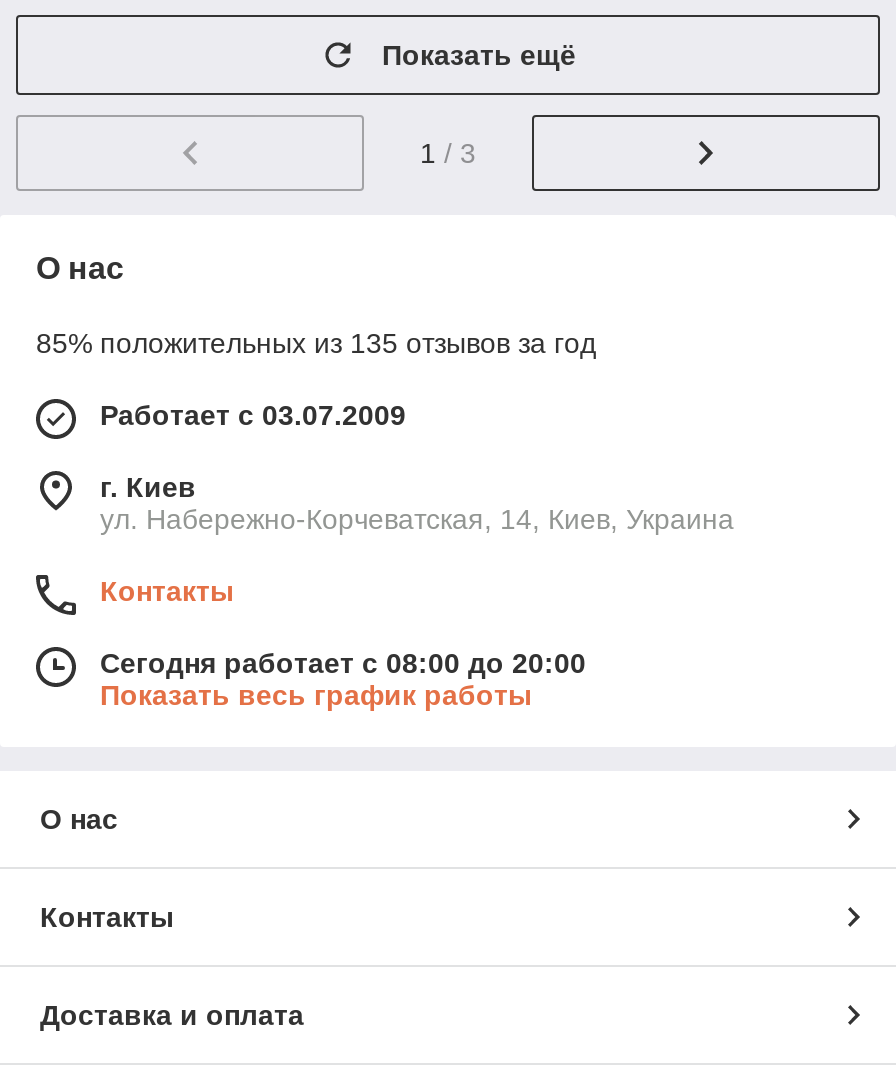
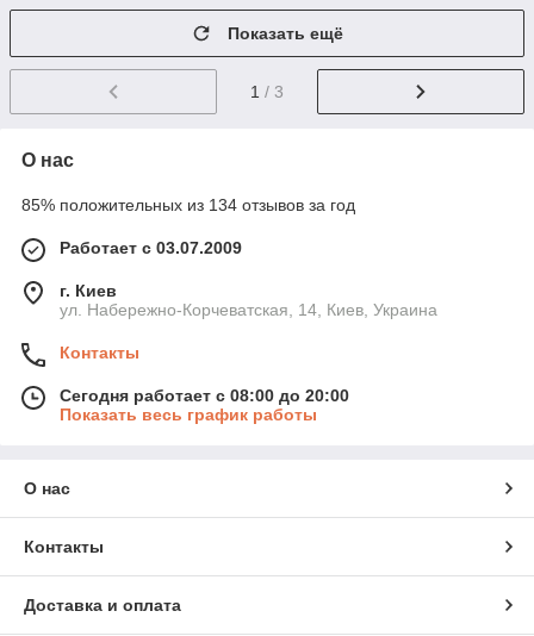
- 85% положительных из 135 отзывов за год
+ 85% положительных из 134 отзывов за год
